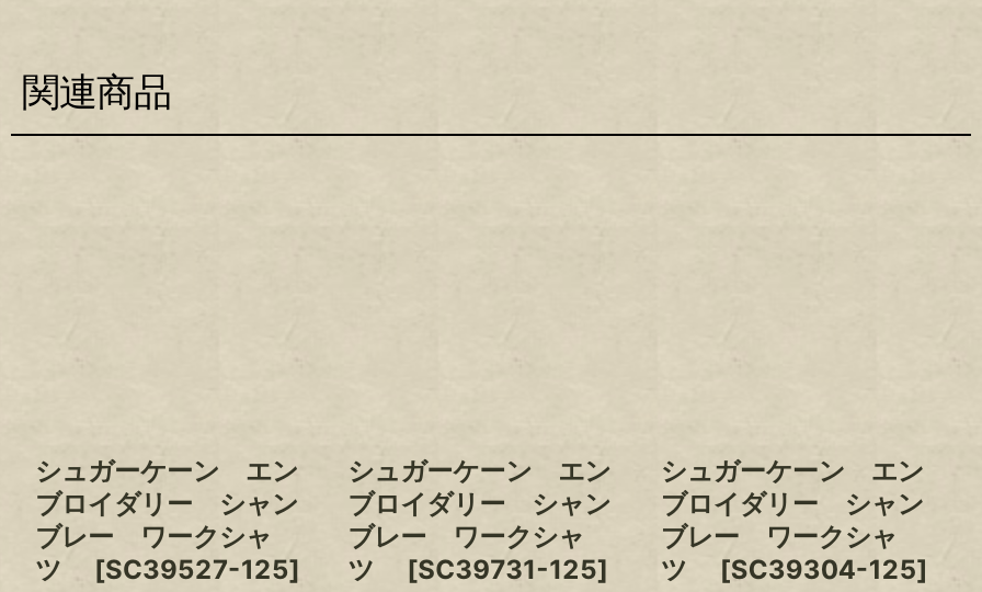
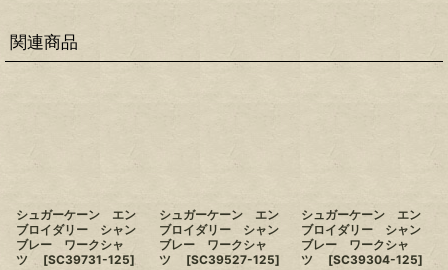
- ツ [SC39527-125]
+ ツ [SC39731-125]

- ツ [SC39731-125]
+ ツ [SC39527-125]
